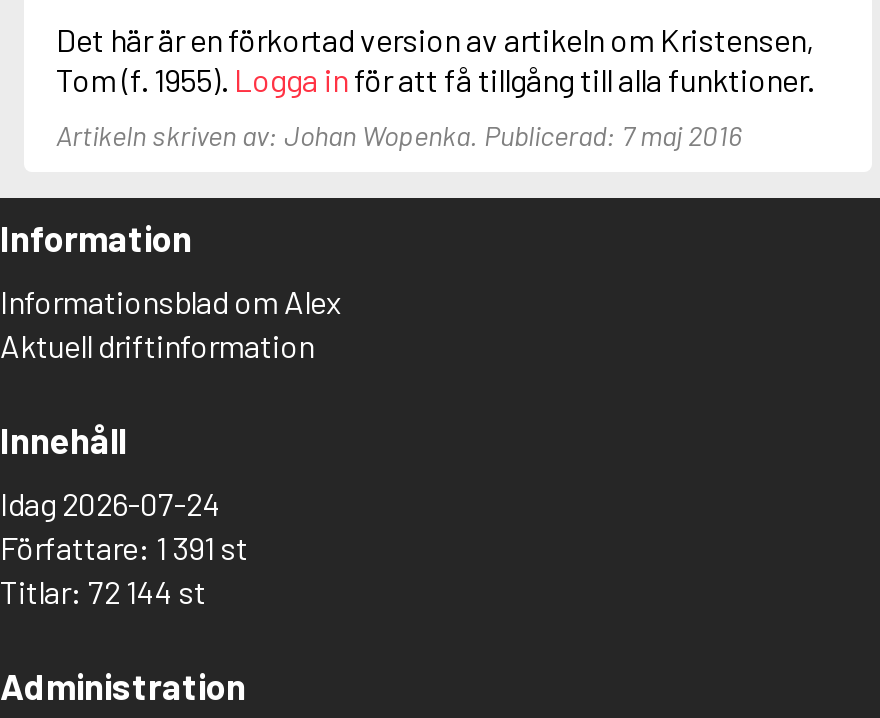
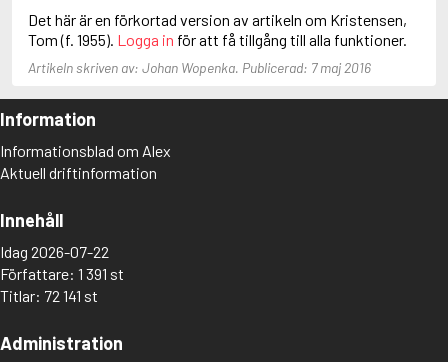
- Idag 2026-07-24
+ Idag 2026-07-22

- Titlar: 72 144 st
+ Titlar: 72 141 st
